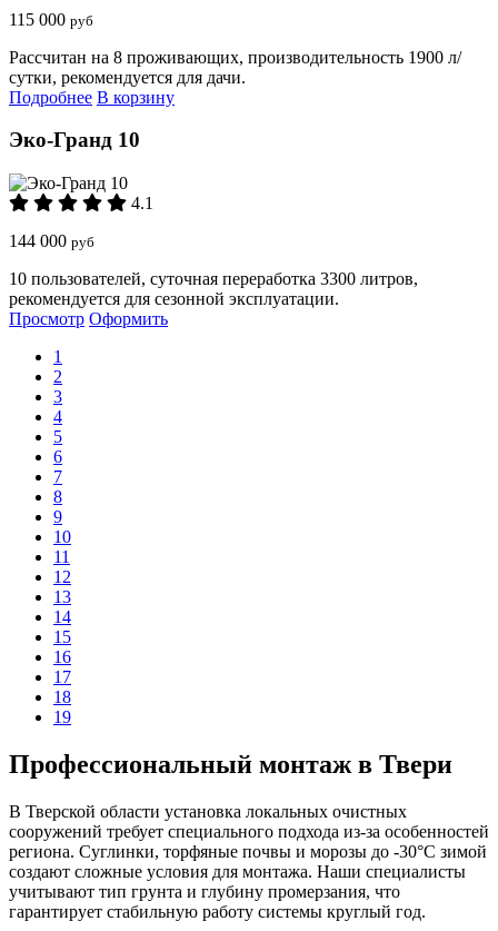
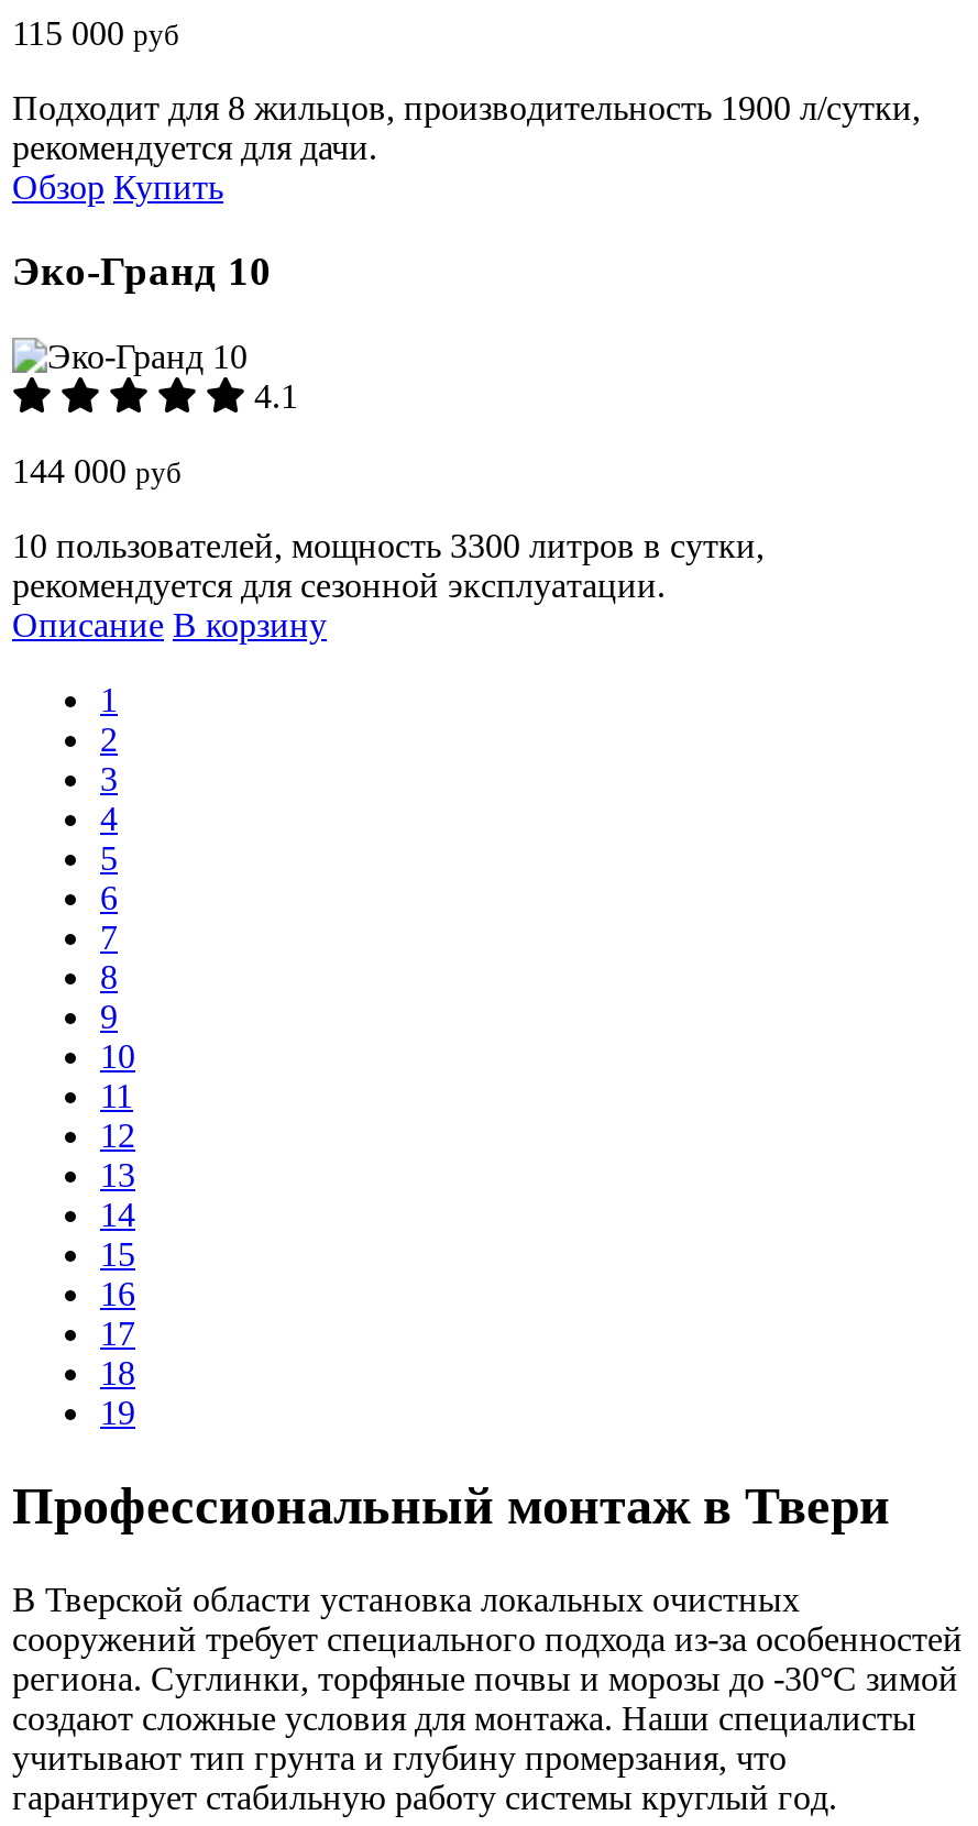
- Рассчитан на 8 проживающих, производительность 1900 л/
- сутки, рекомендуется для дачи.
- Подробнее В корзину
+ Подходит для 8 жильцов, производительность 1900 л/сутки,
+ рекомендуется для дачи.
+ Обзор Купить

- 10 пользователей, суточная переработка 3300 литров,
+ 10 пользователей, мощность 3300 литров в сутки,

- Просмотр Оформить
+ Описание В корзину
